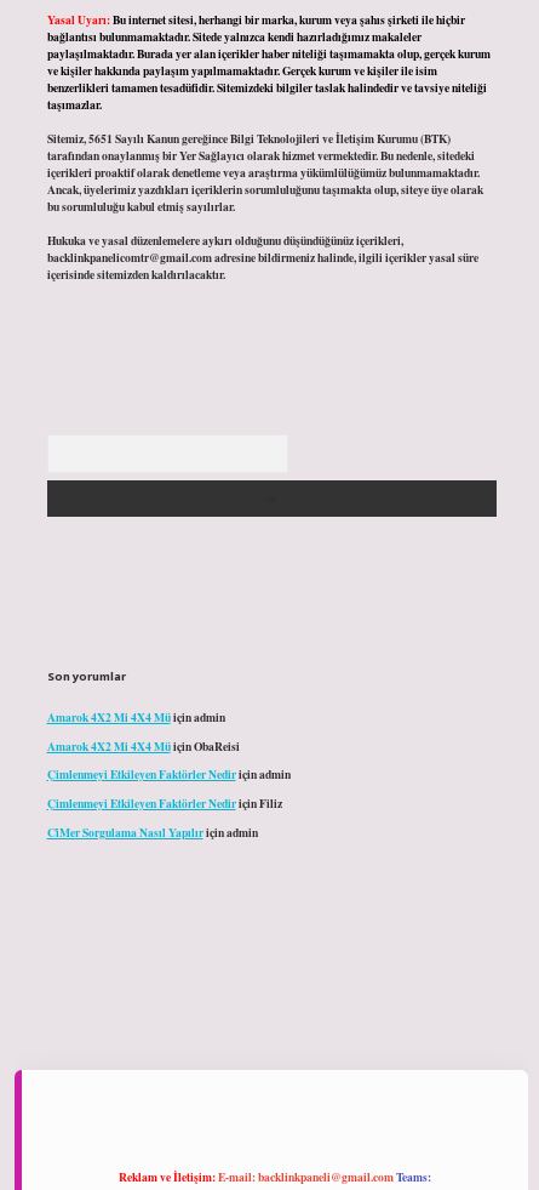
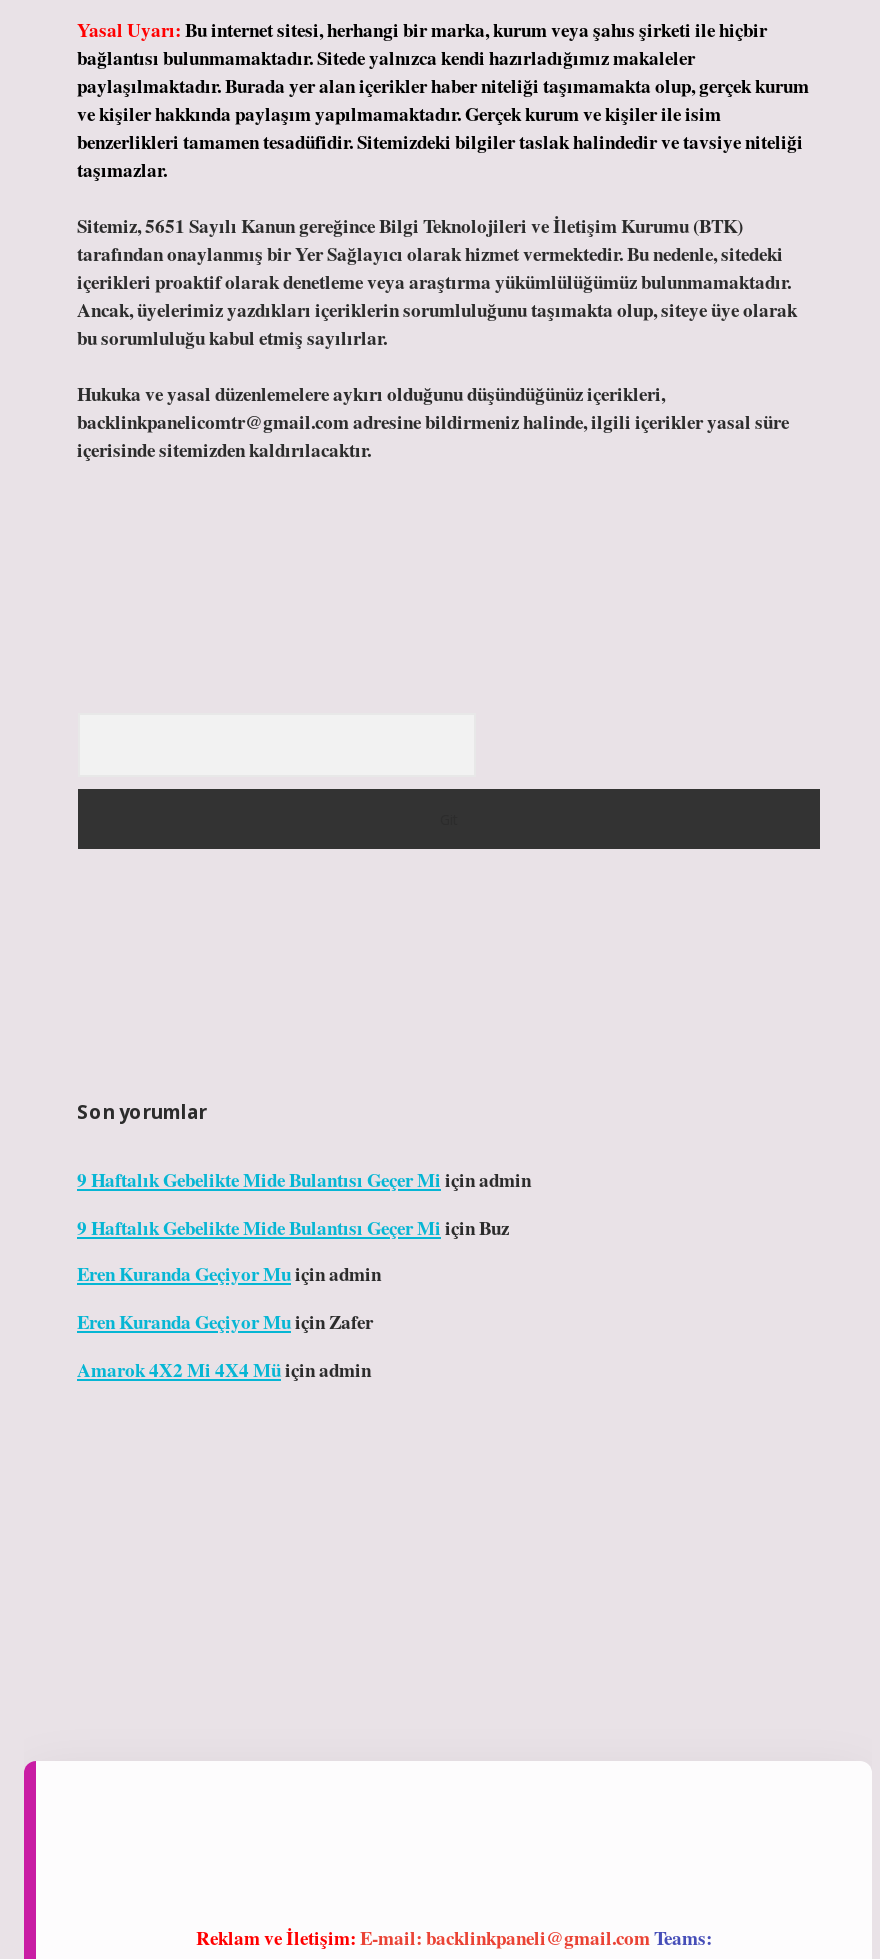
+ 9 Haftalık Gebelikte Mide Bulantısı Geçer Mi içinadmin
+ 9 Haftalık Gebelikte Mide Bulantısı Geçer Mi içinBuz
+ Eren Kuranda Geçiyor Mu içinadmin
+ Eren Kuranda Geçiyor Mu için Zafer

moved down: Amarok 4X2 Mi 4X4 Mü içinadmin

- Amarok 4X2 Mi 4X4 Mü içinObaReisi
- Çimlenmeyi Etkileyen Faktörler Nediriçinadmin
- Çimlenmeyi Etkileyen Faktörler NediriçinFiliz
- Ci̇Mer Sorgulama Nasıl Yapılıriçinadmin
